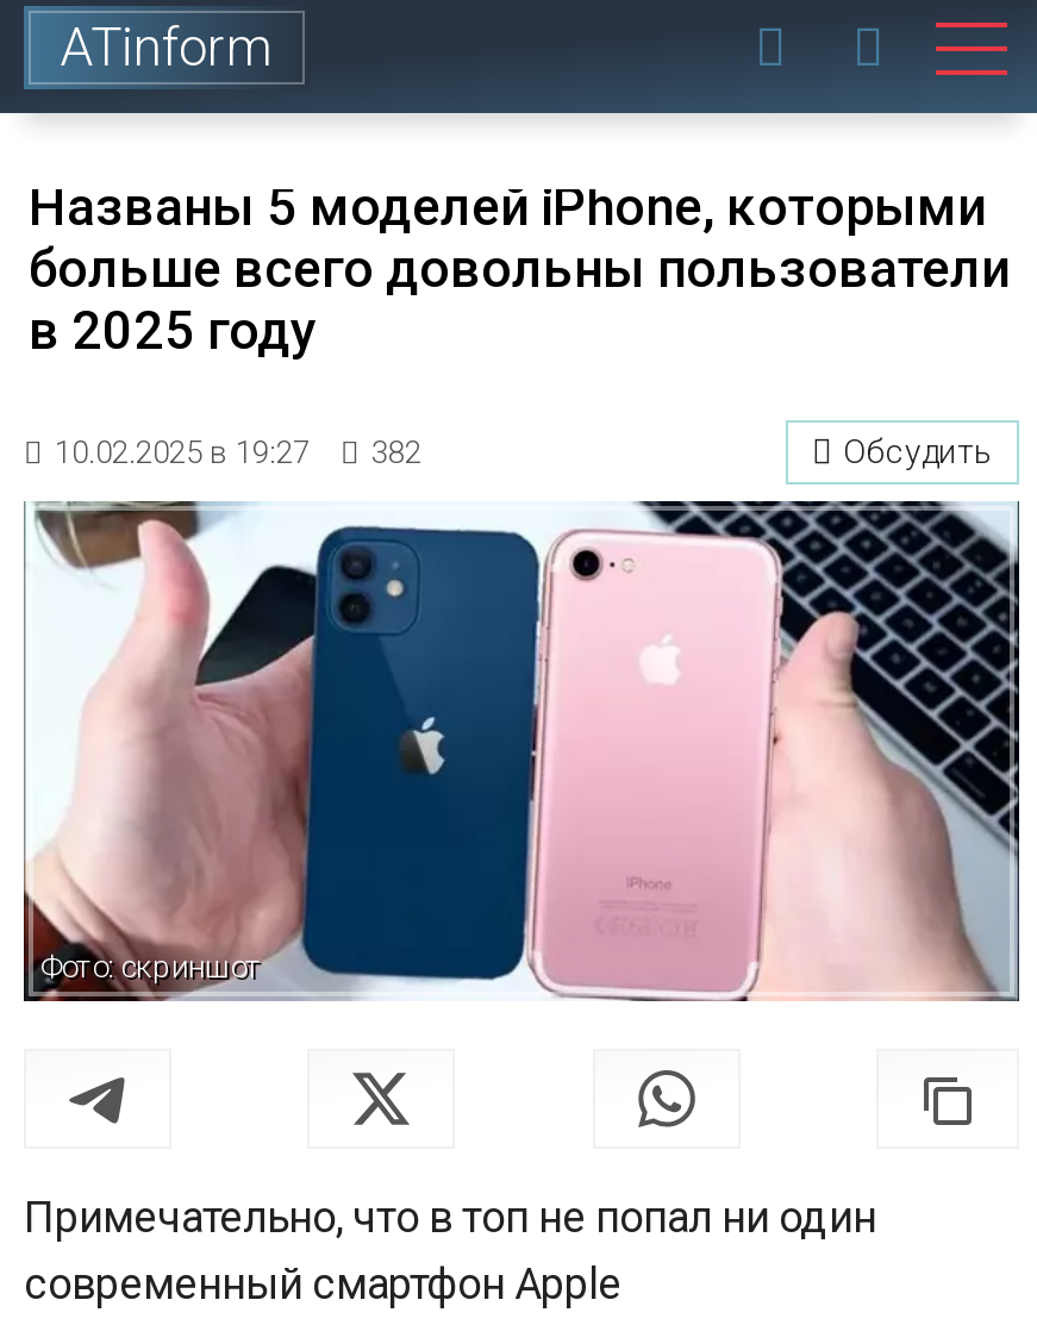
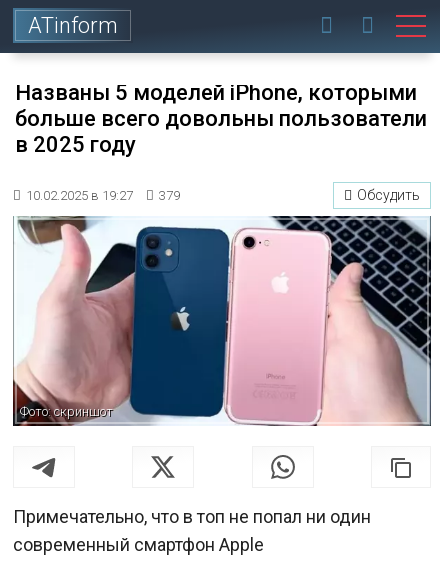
- 10.02.2025 в 19:27 382
+ 10.02.2025 в 19:27 379
